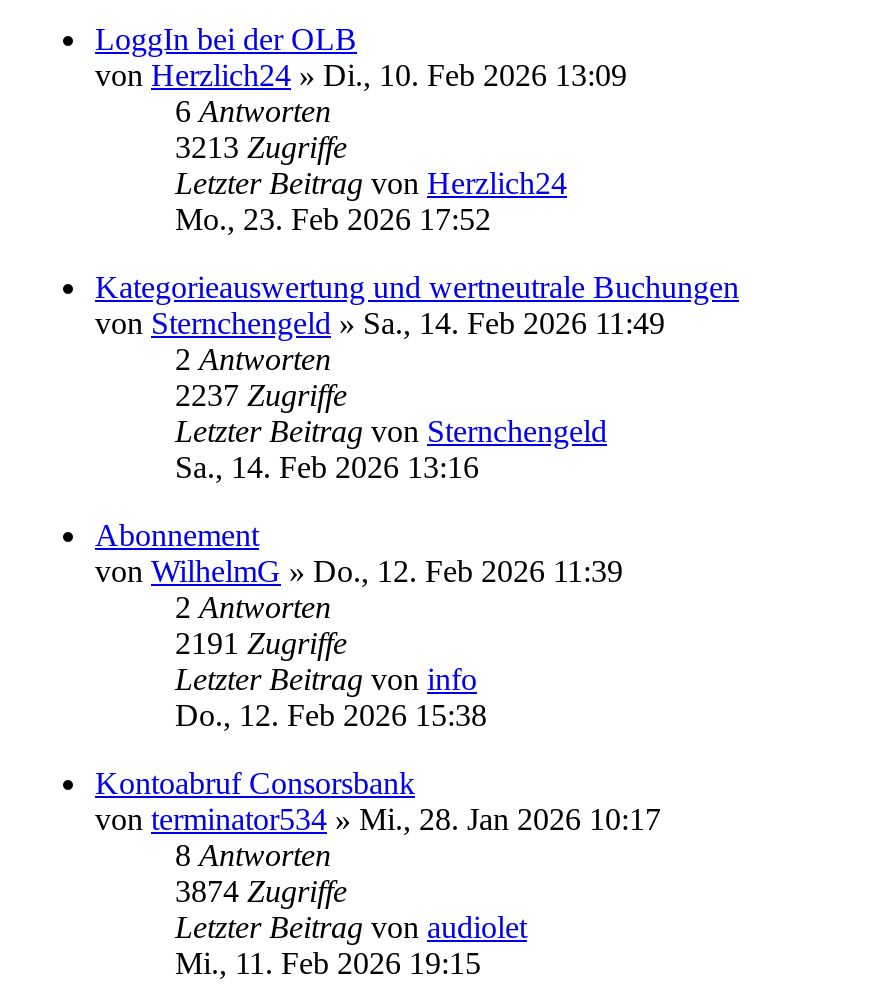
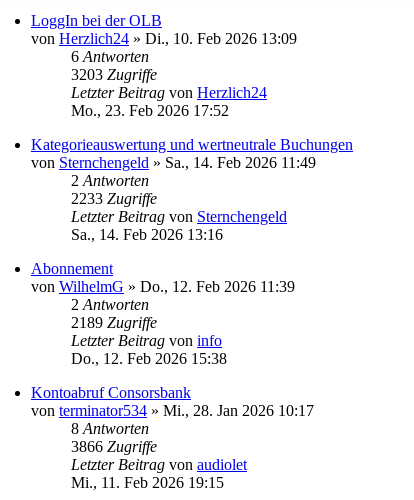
- 3213 Zugriffe
+ 3203 Zugriffe

- 2237 Zugriffe
+ 2233 Zugriffe

- 2191 Zugriffe
+ 2189 Zugriffe

- 3874 Zugriffe
+ 3866 Zugriffe
